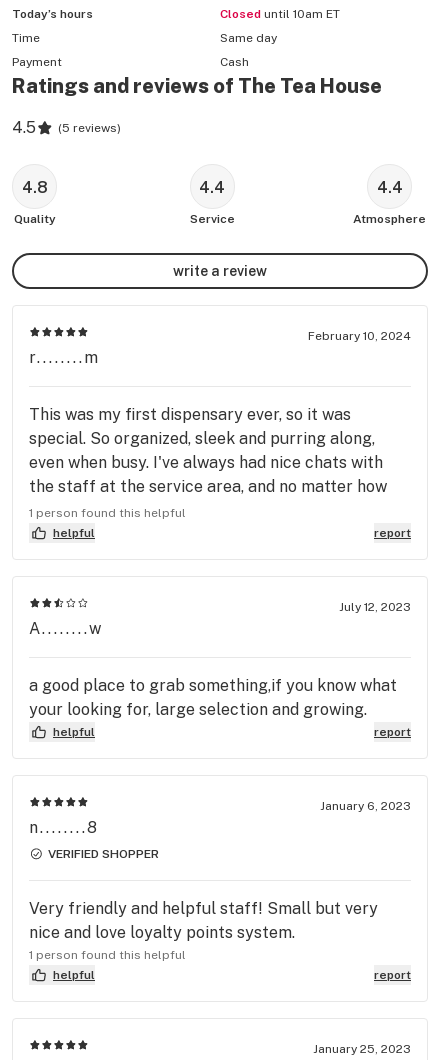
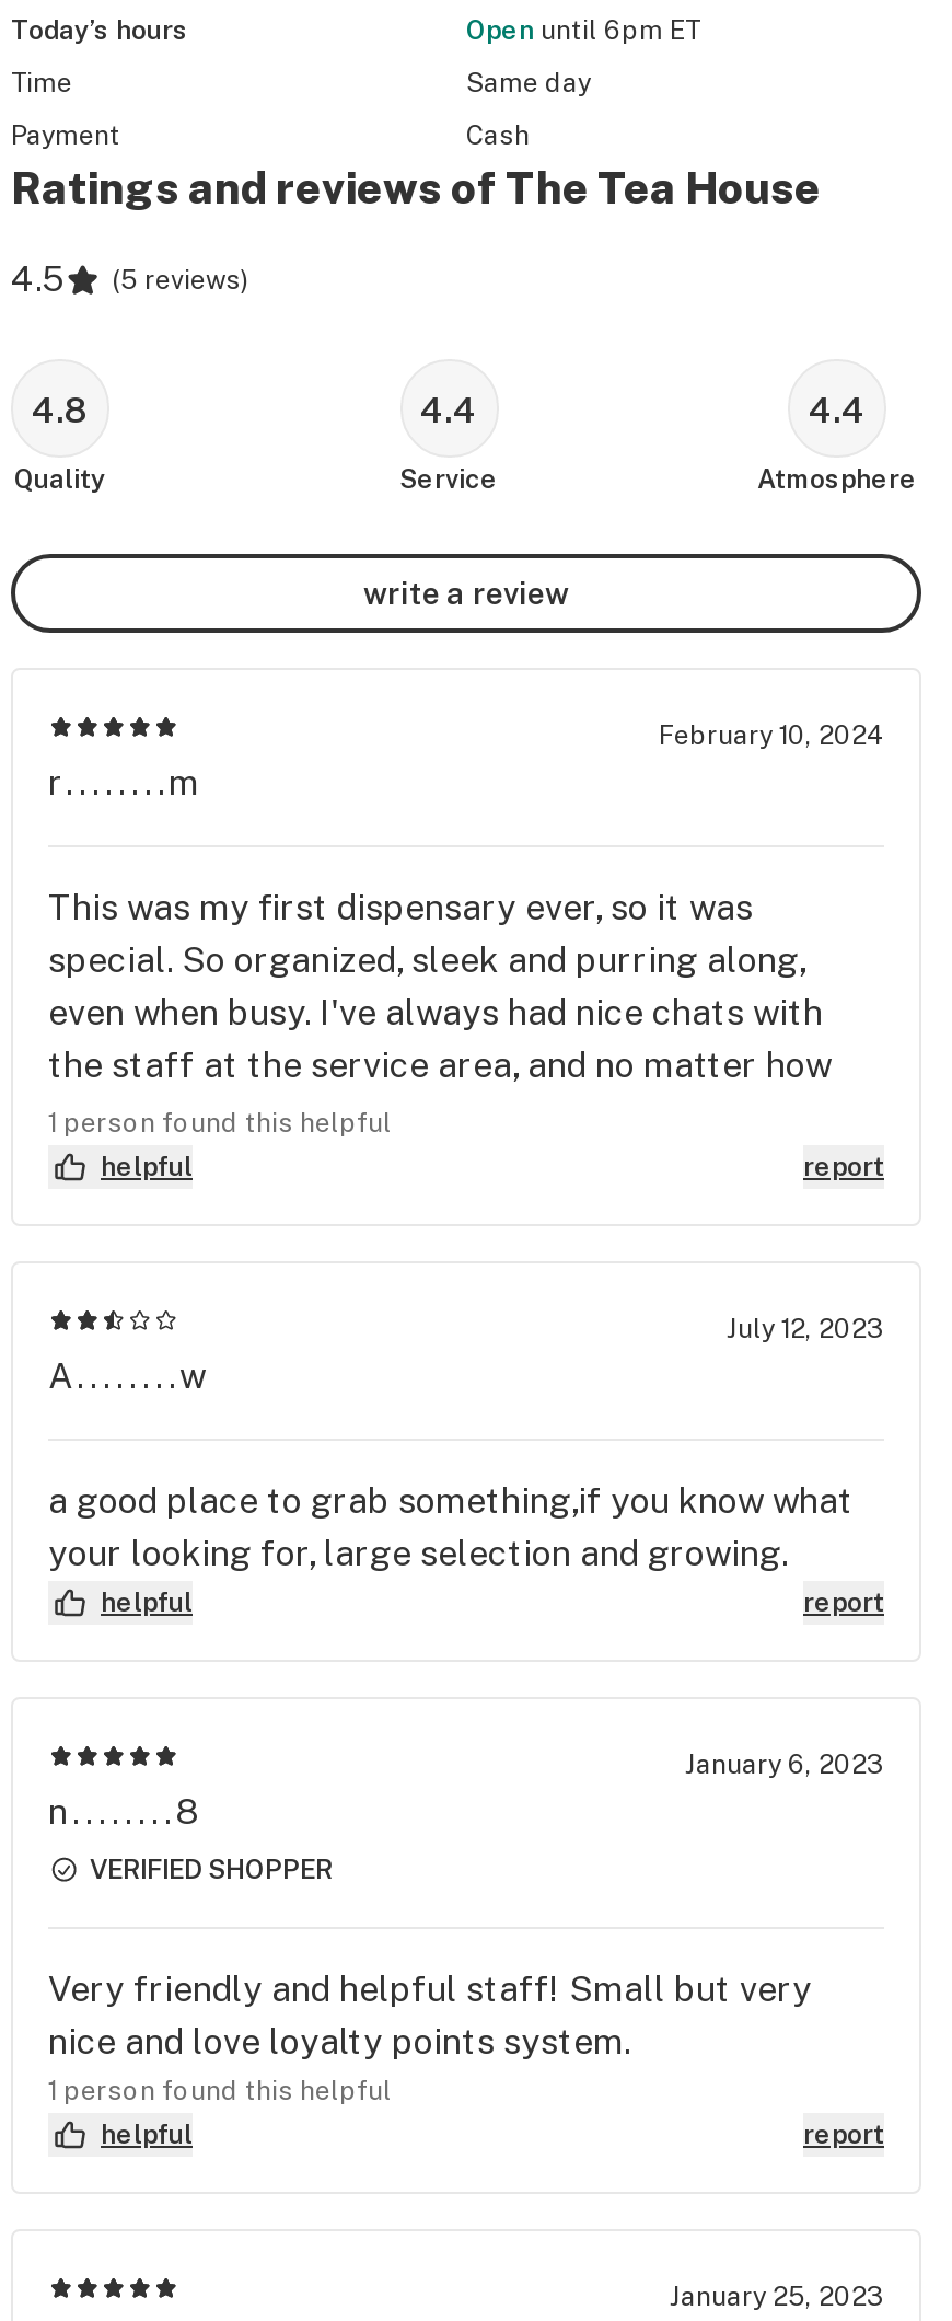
- Closed until 10am ET
+ Open until 6pm ET
